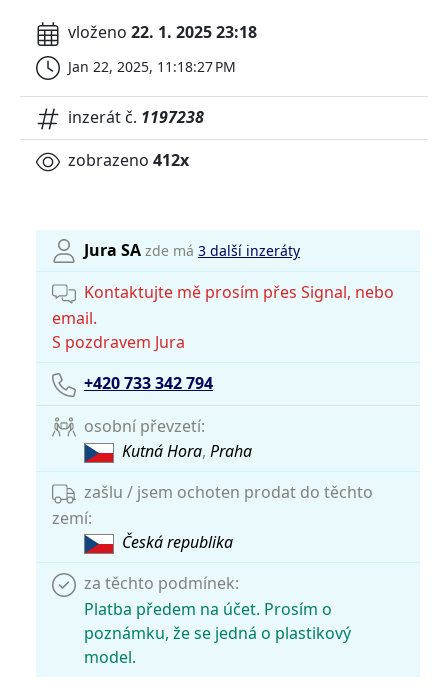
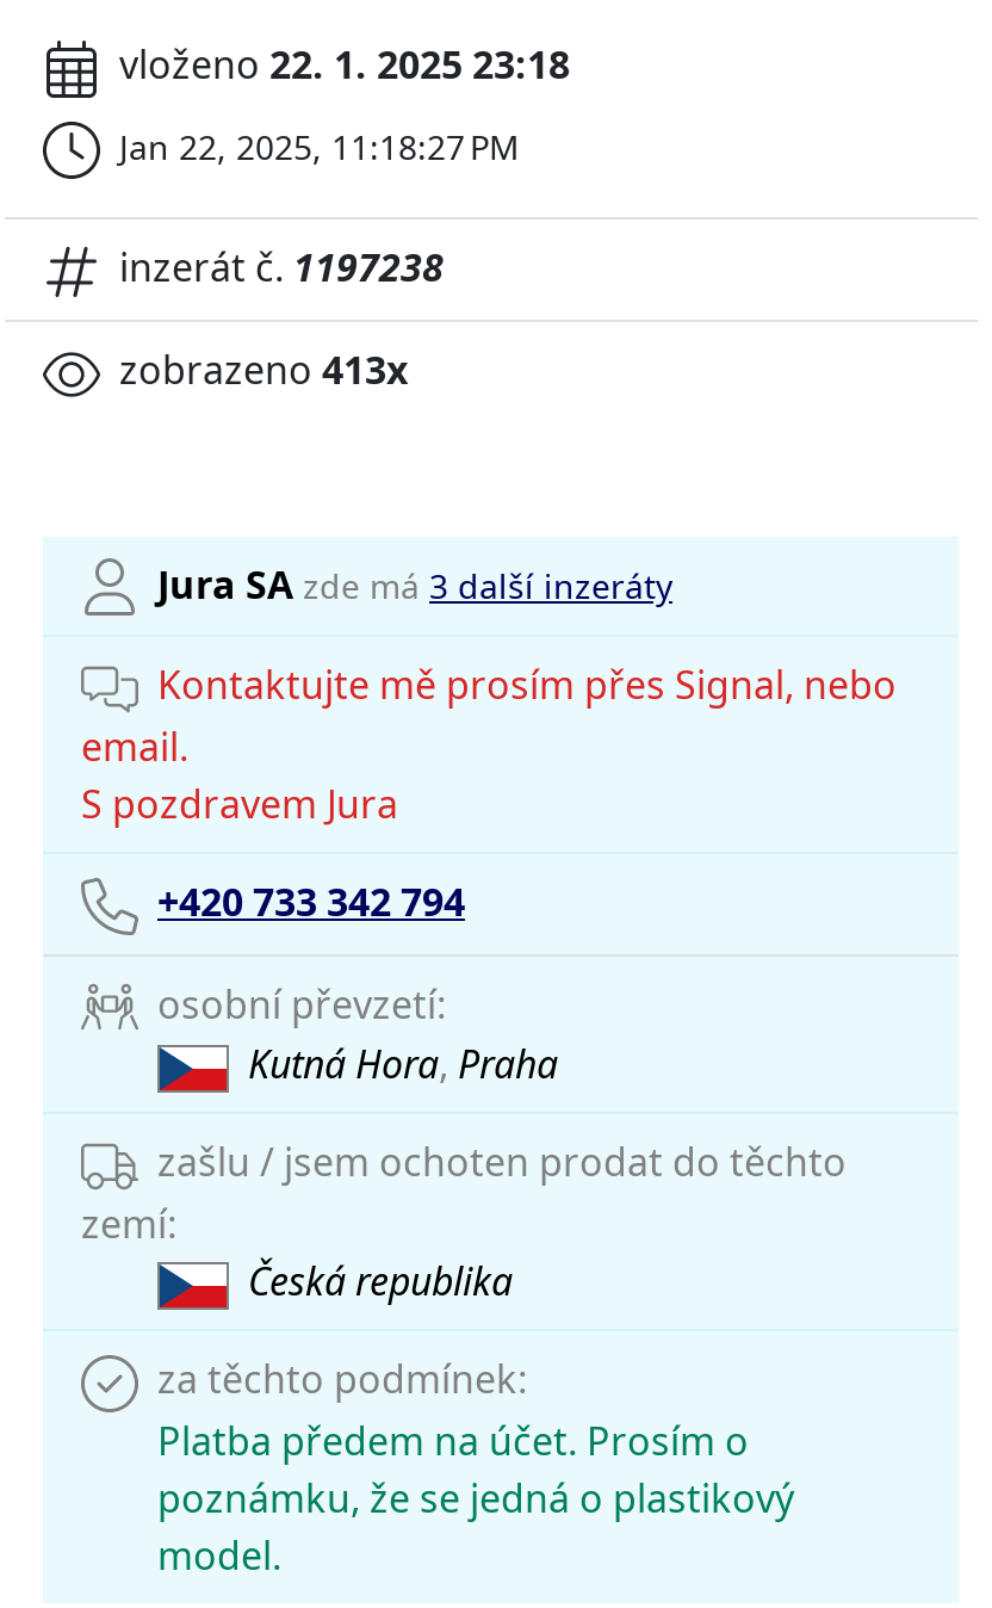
- zobrazeno 412x
+ zobrazeno 413x
